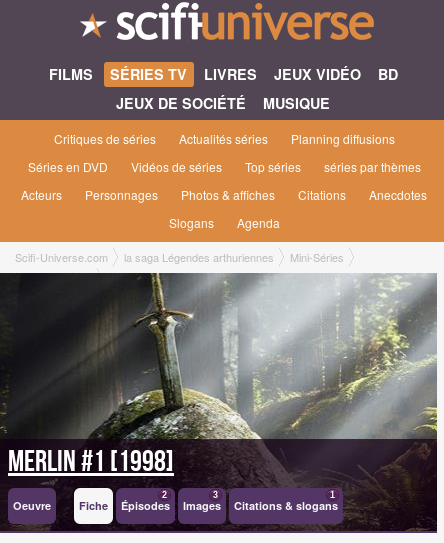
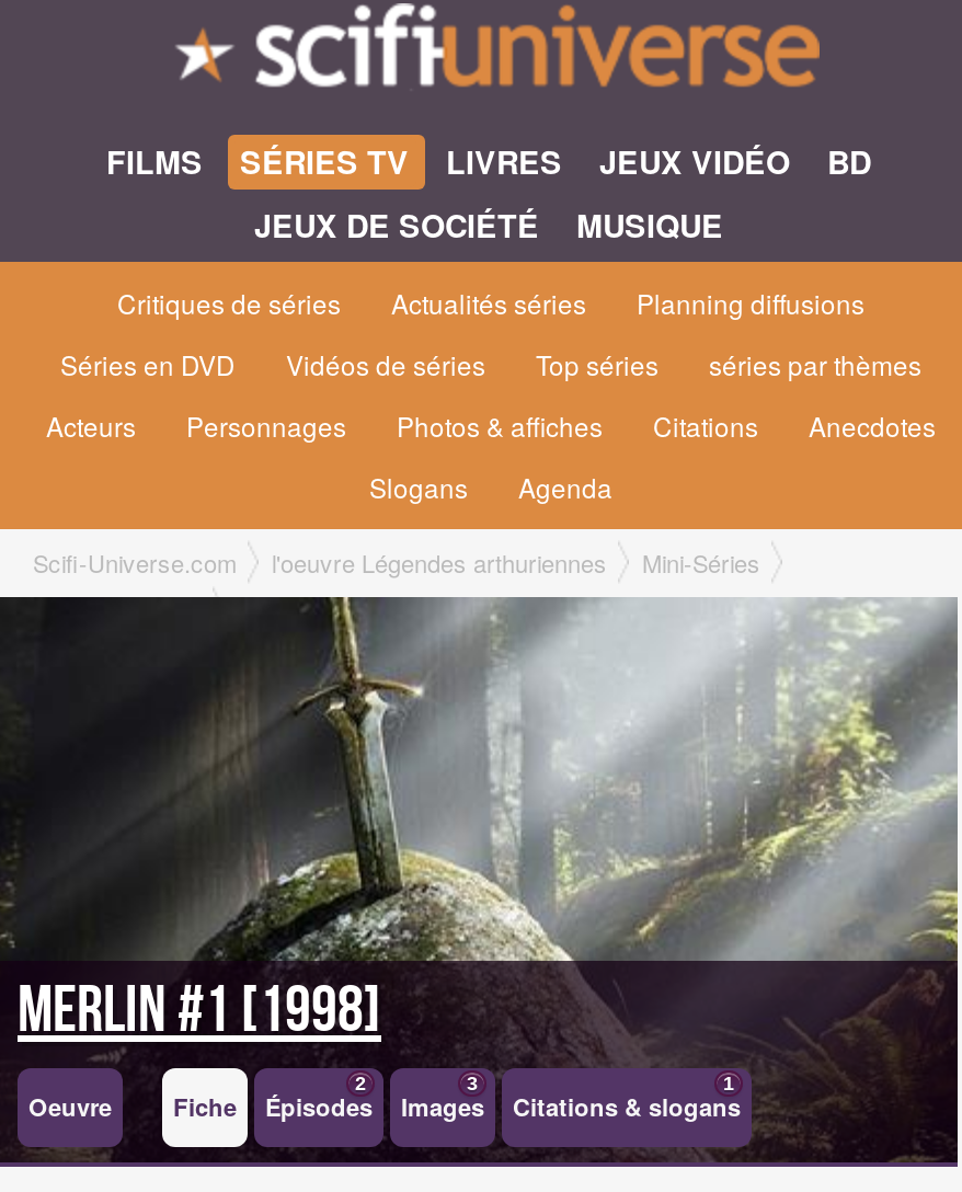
- la saga Légendes arthuriennes
+ l'oeuvre Légendes arthuriennes
